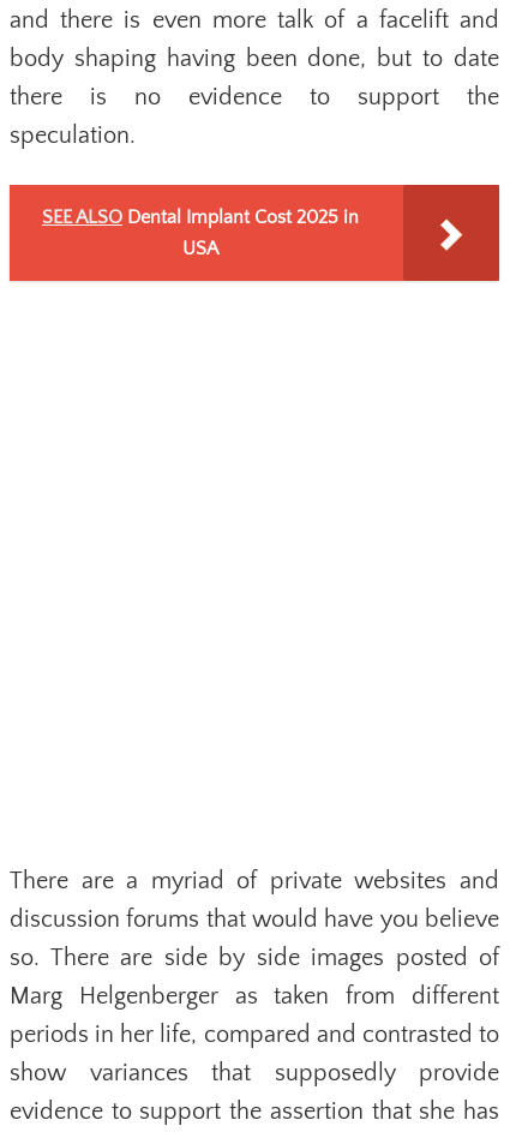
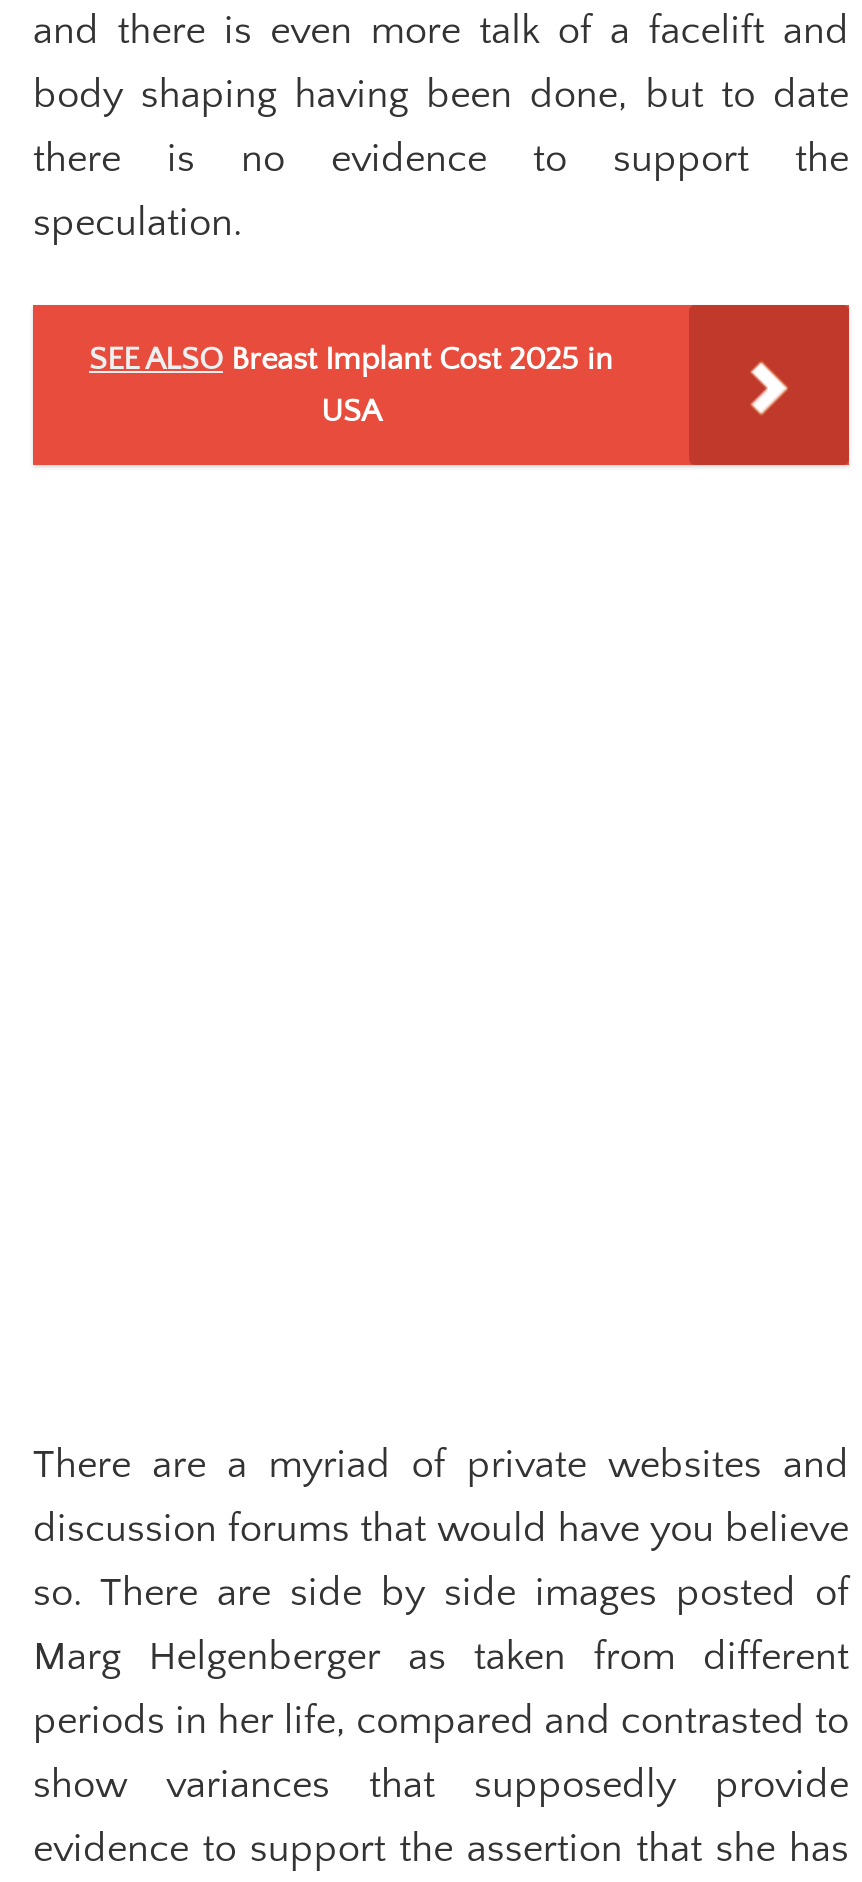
- SEE ALSO Dental Implant Cost 2025 in
+ SEE ALSO Breast Implant Cost 2025 in
